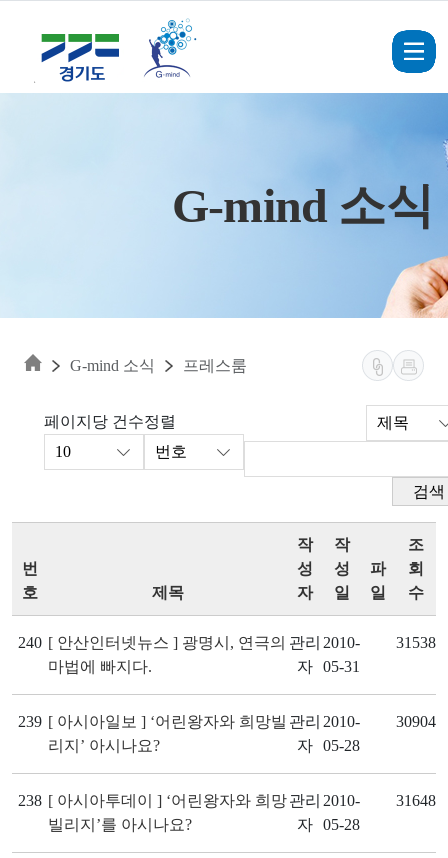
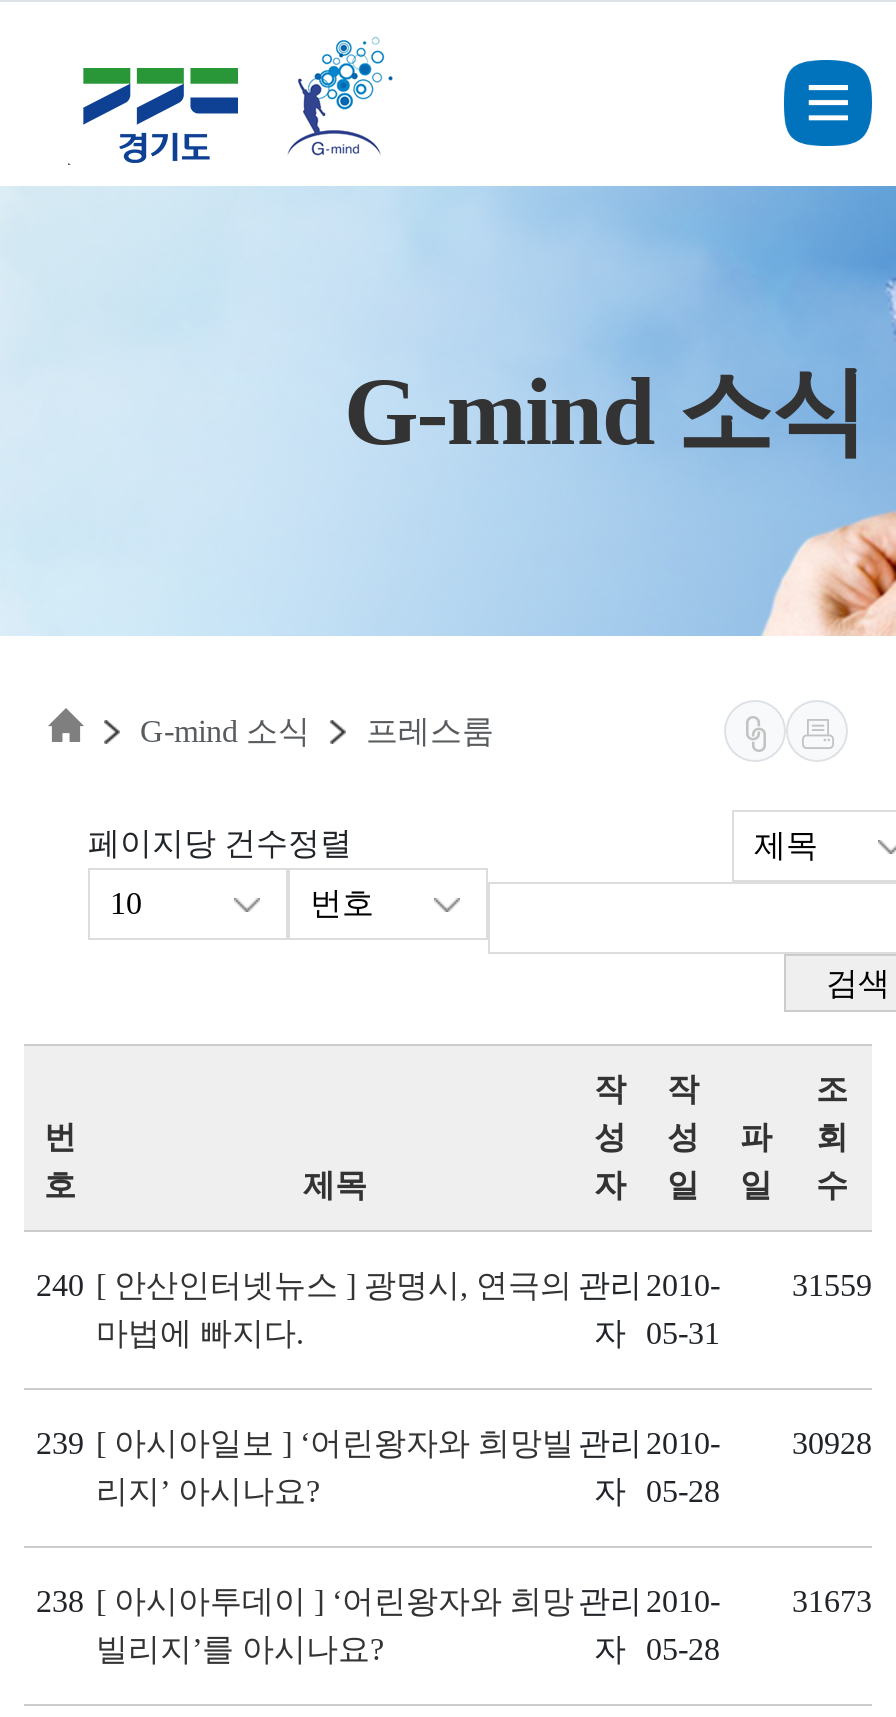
- 31538
+ 31559

- 30904
+ 30928

- 31648
+ 31673
